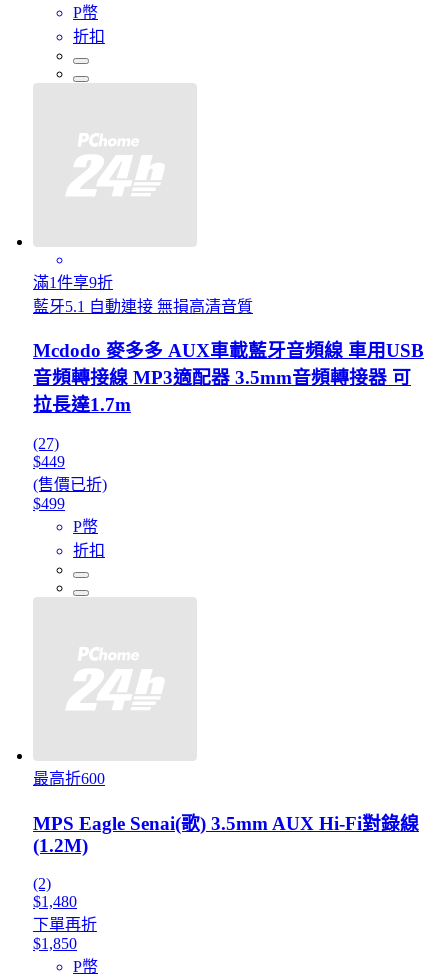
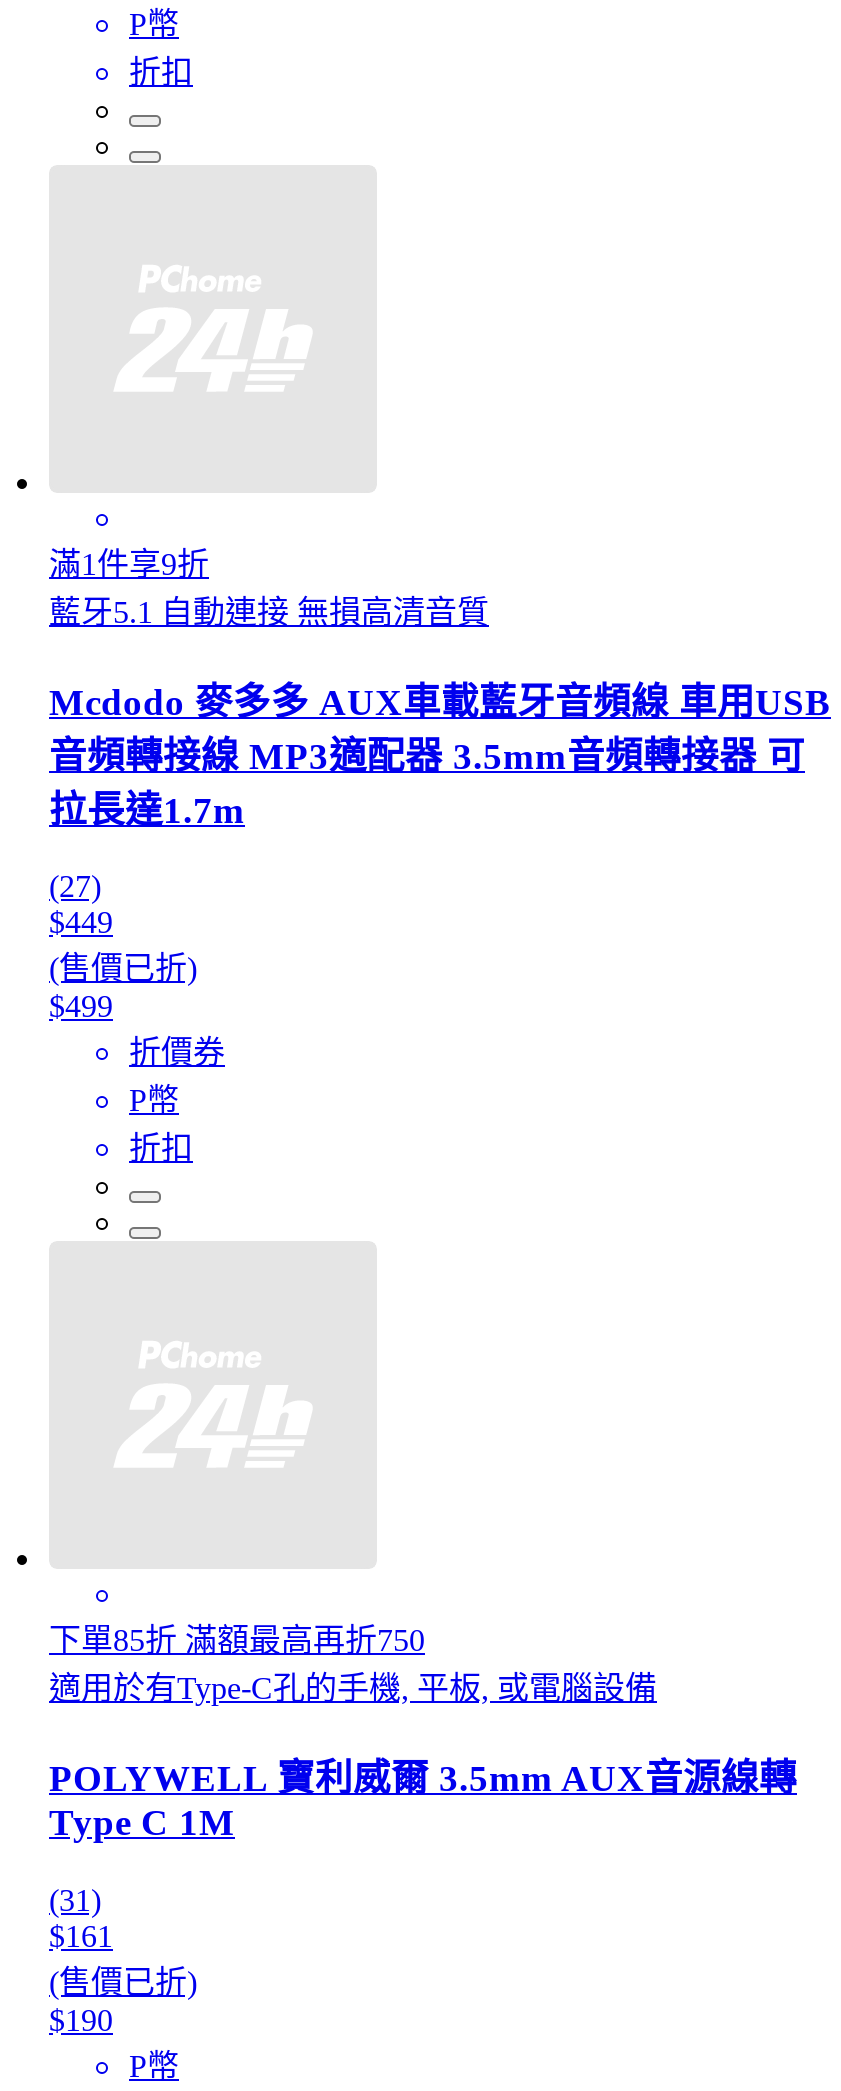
+ 折價券

- 最高折600
+ 下單85折 滿額最高再折750
+ 適用於有Type-C孔的手機, 平板, 或電腦設備

- MPS Eagle Senai(歌) 3.5mm AUX Hi-Fi對錄線
- (1.2M)
+ POLYWELL 寶利威爾 3.5mm AUX音源線轉
+ Type C 1M

- (2)
- $1,480
- 下單再折
- $1,850
+ (31)
+ $161
+ (售價已折)
+ $190
